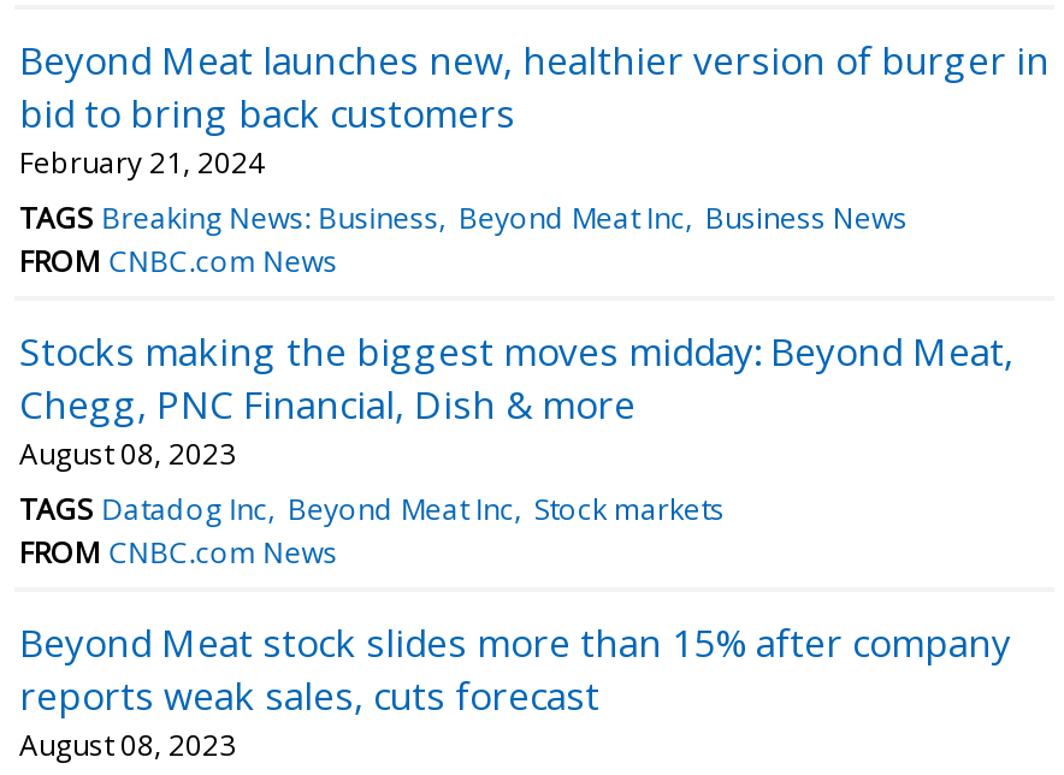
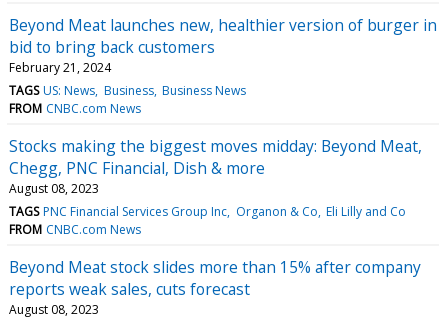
- TAGS Breaking News: Business Beyond Meat Inc Business News
+ TAGS US: News Business Business News

- TAGS Datadog Inc Beyond Meat Inc Stock markets
+ TAGS PNC Financial Services Group Inc Organon & Co Eli Lilly and Co
